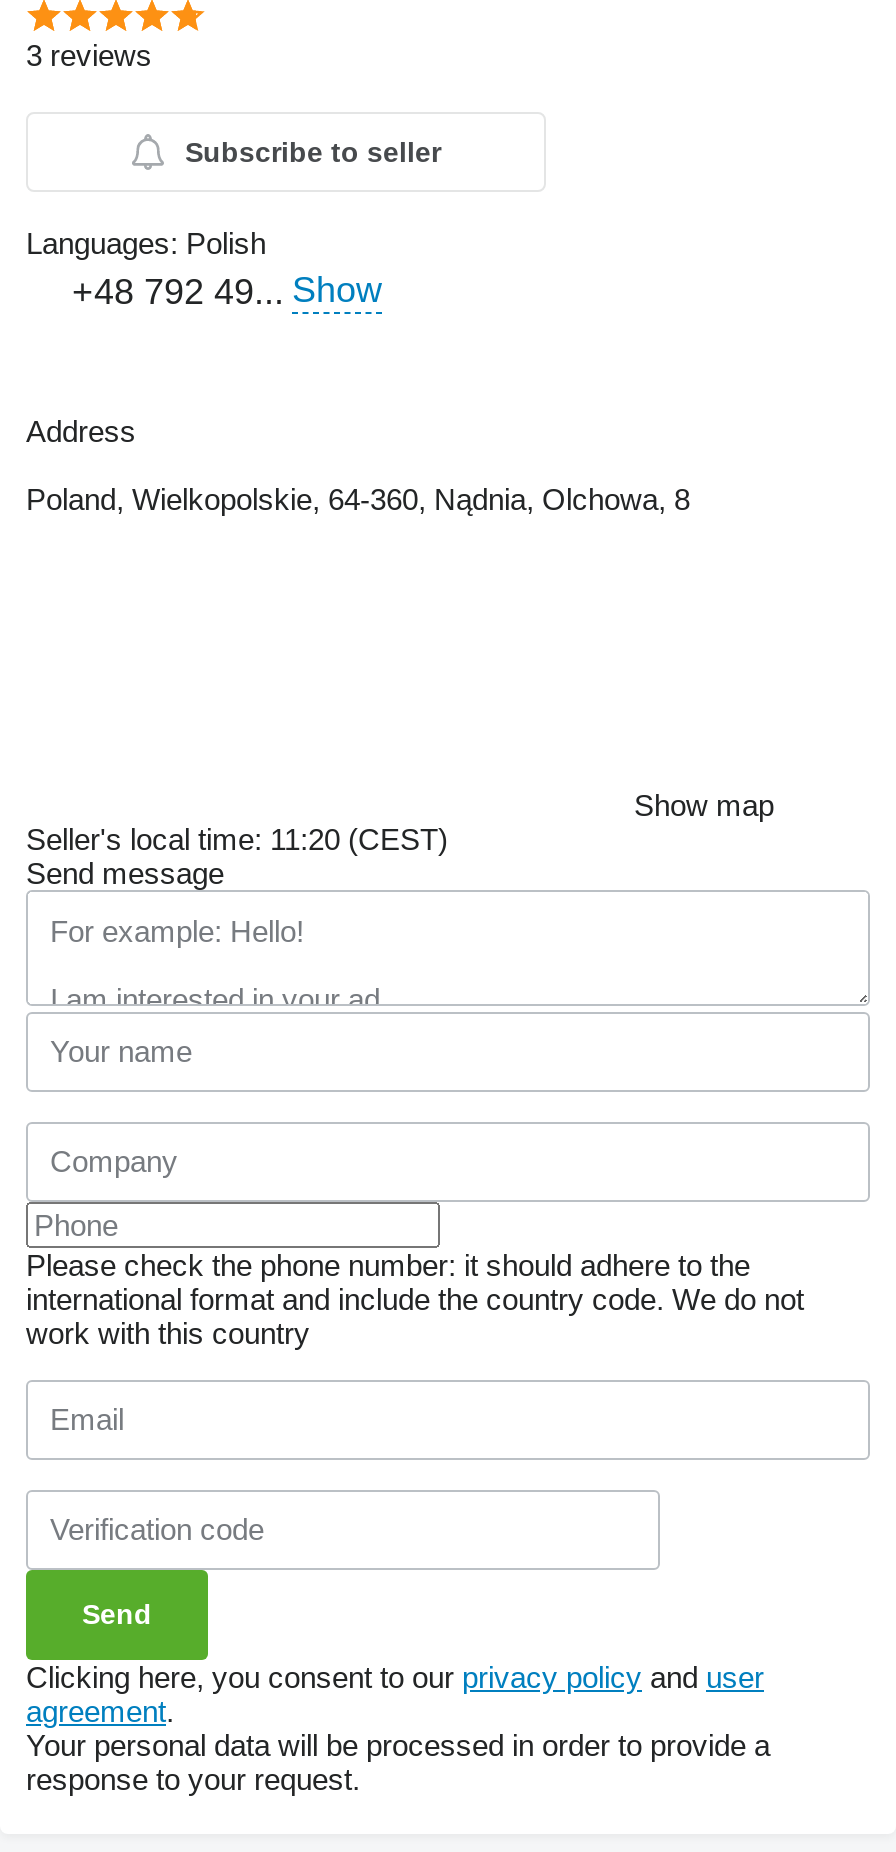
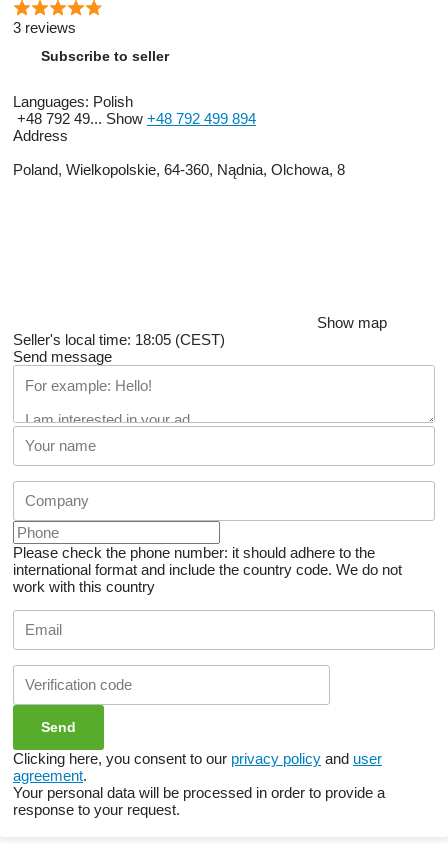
- +48 792 49... Show
+ +48 792 49... Show +48 792 499 894

- Seller's local time: 11:20 (CEST)
+ Seller's local time: 18:05 (CEST)
